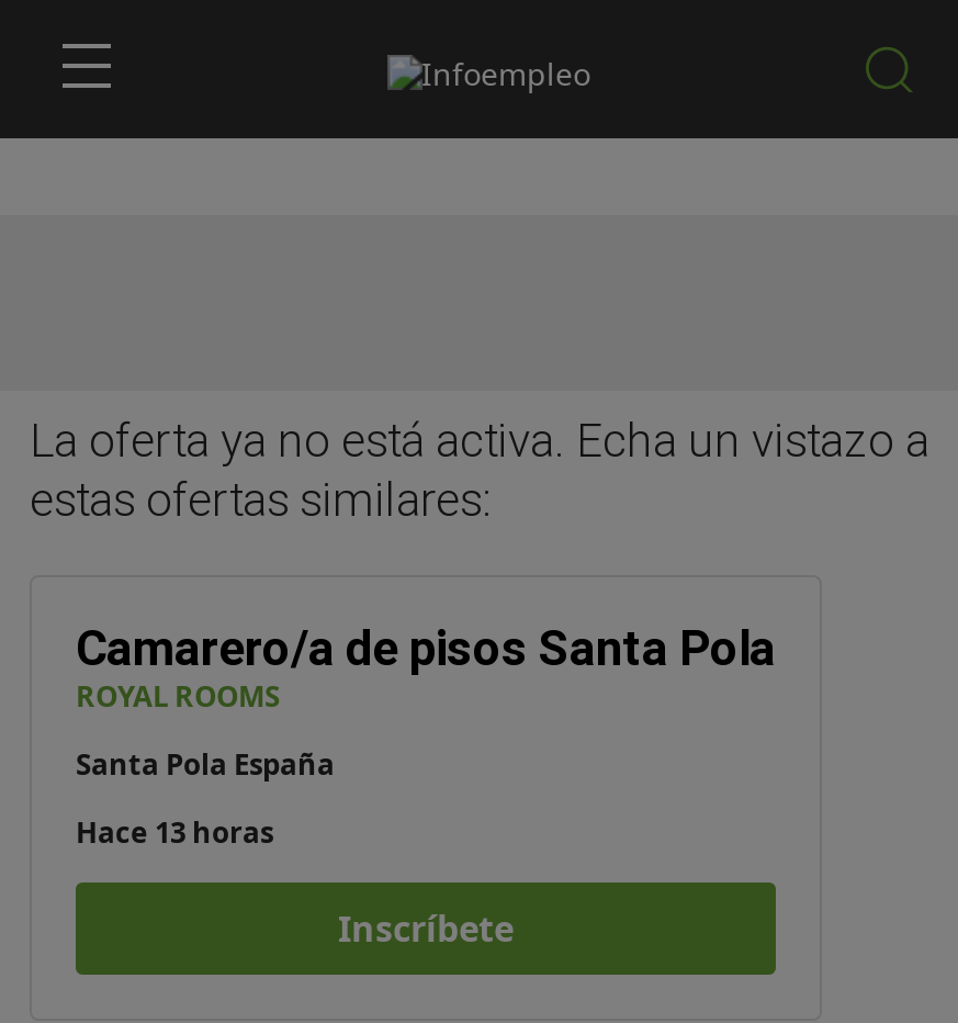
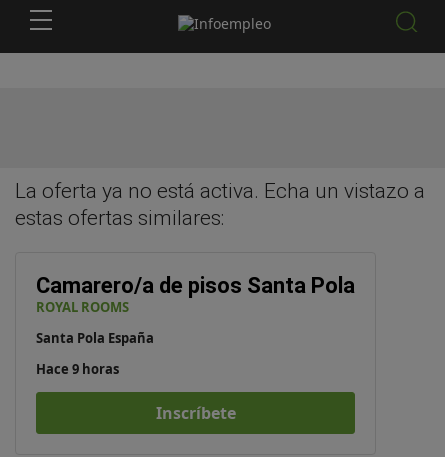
- Hace 13 horas
+ Hace 9 horas
